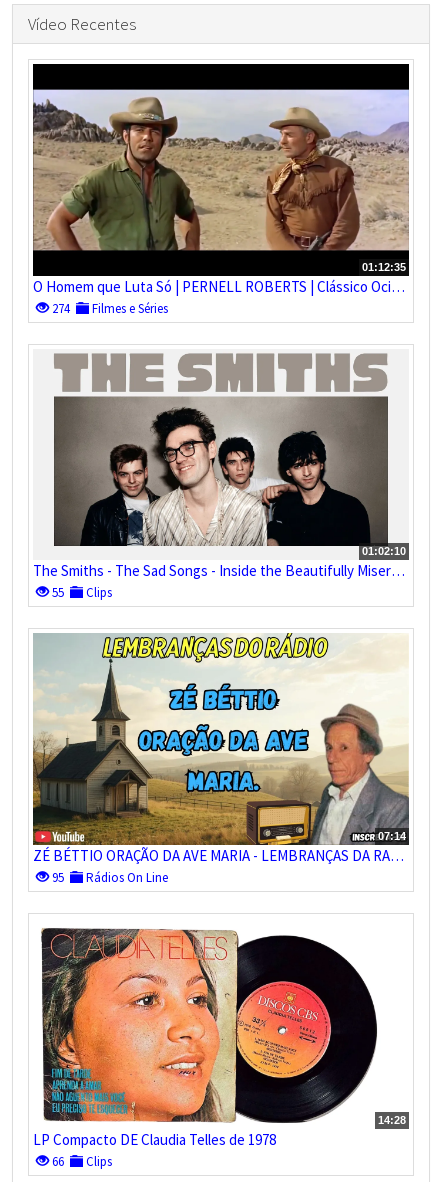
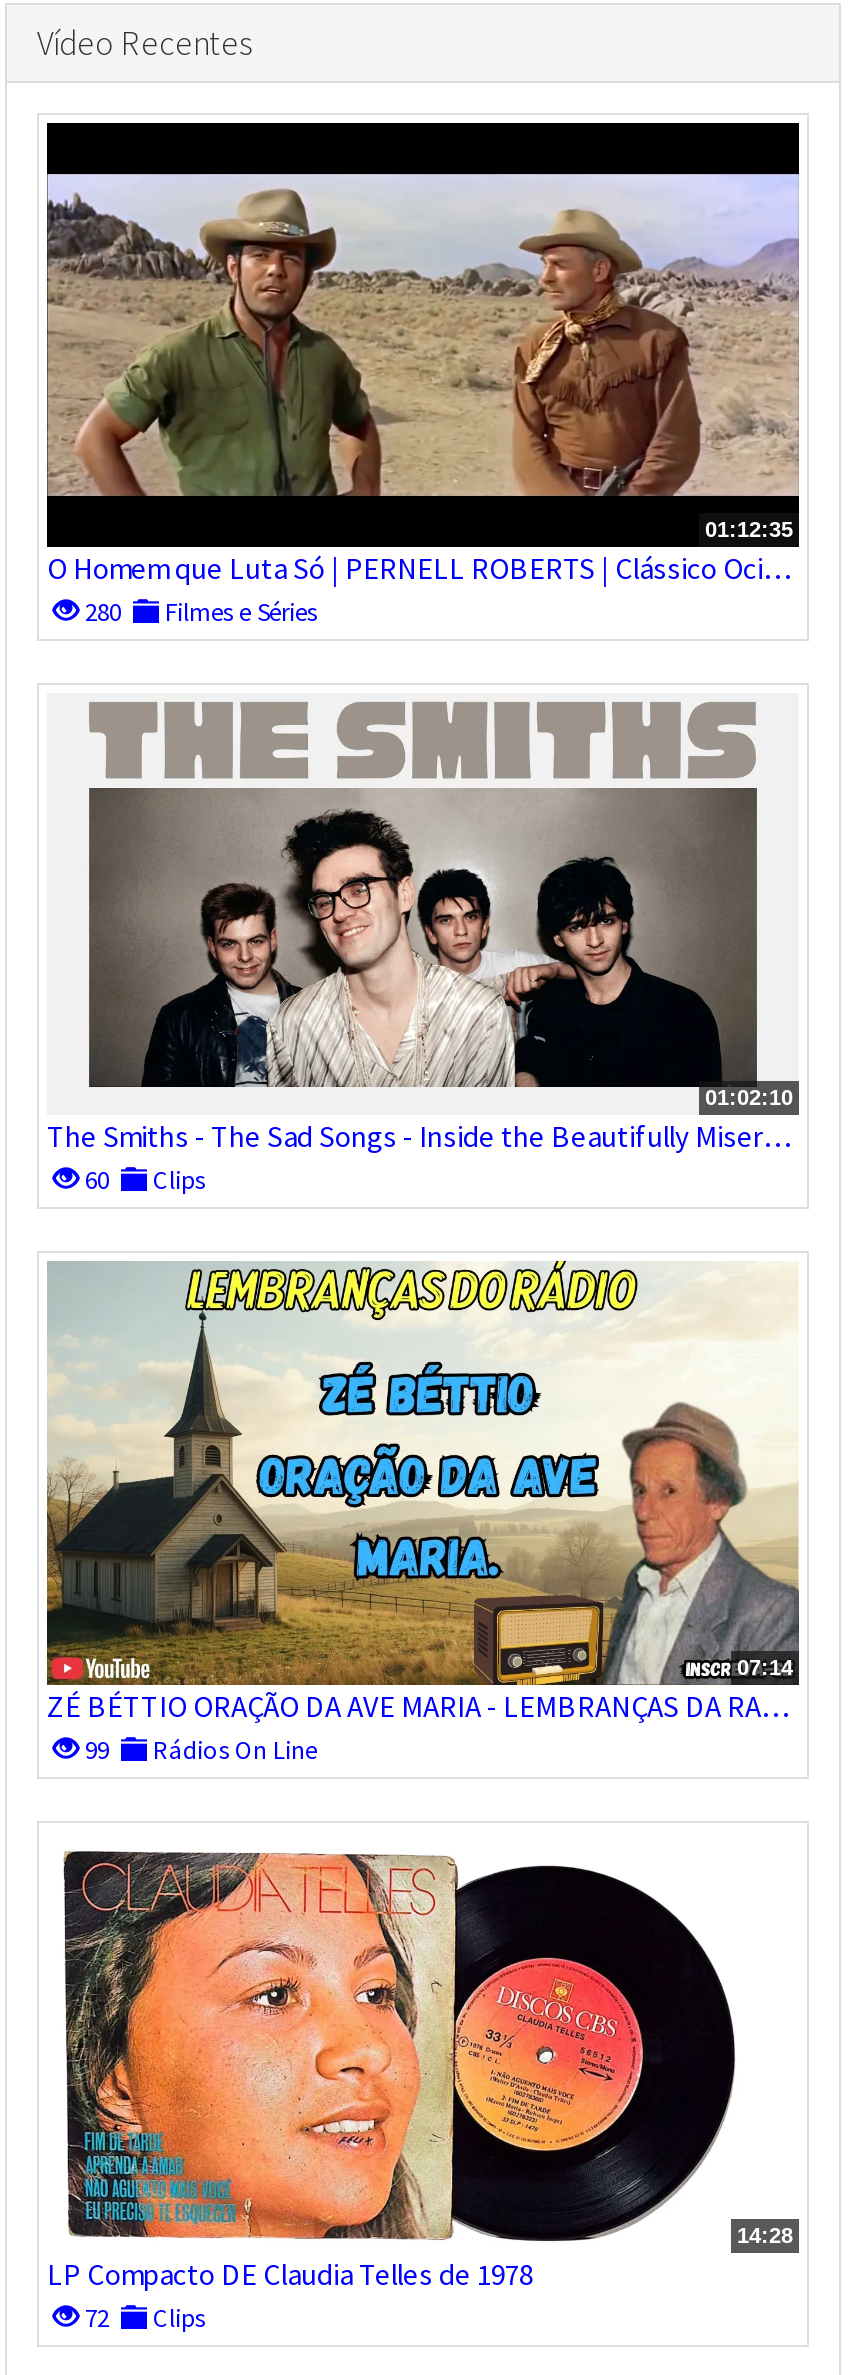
- 274 Filmes e Séries
+ 280 Filmes e Séries

- 55 Clips
+ 60 Clips

- 95 Rádios On Line
+ 99 Rádios On Line

- 66 Clips
+ 72 Clips
